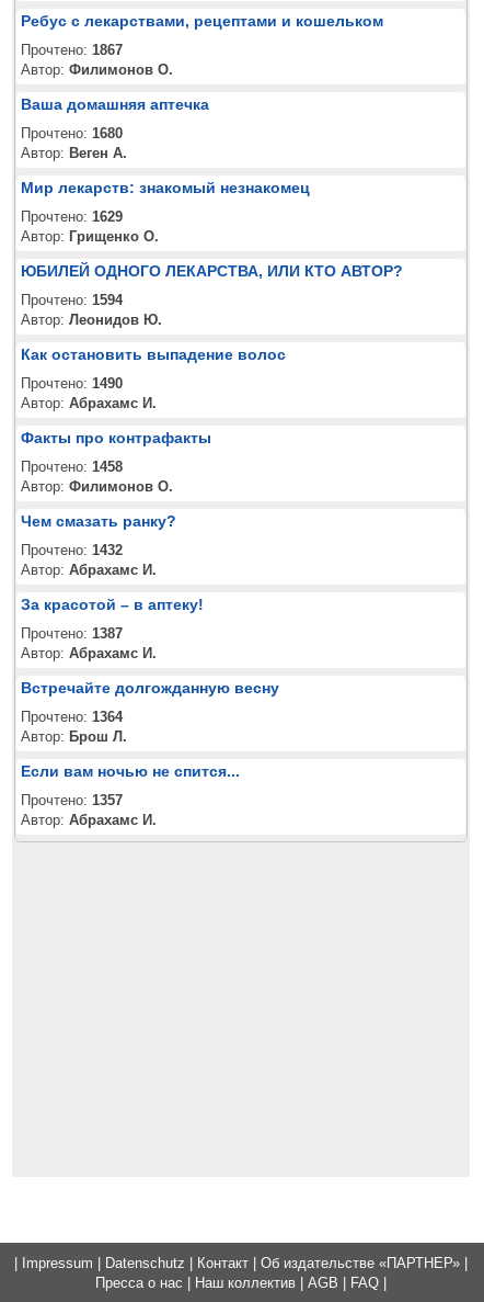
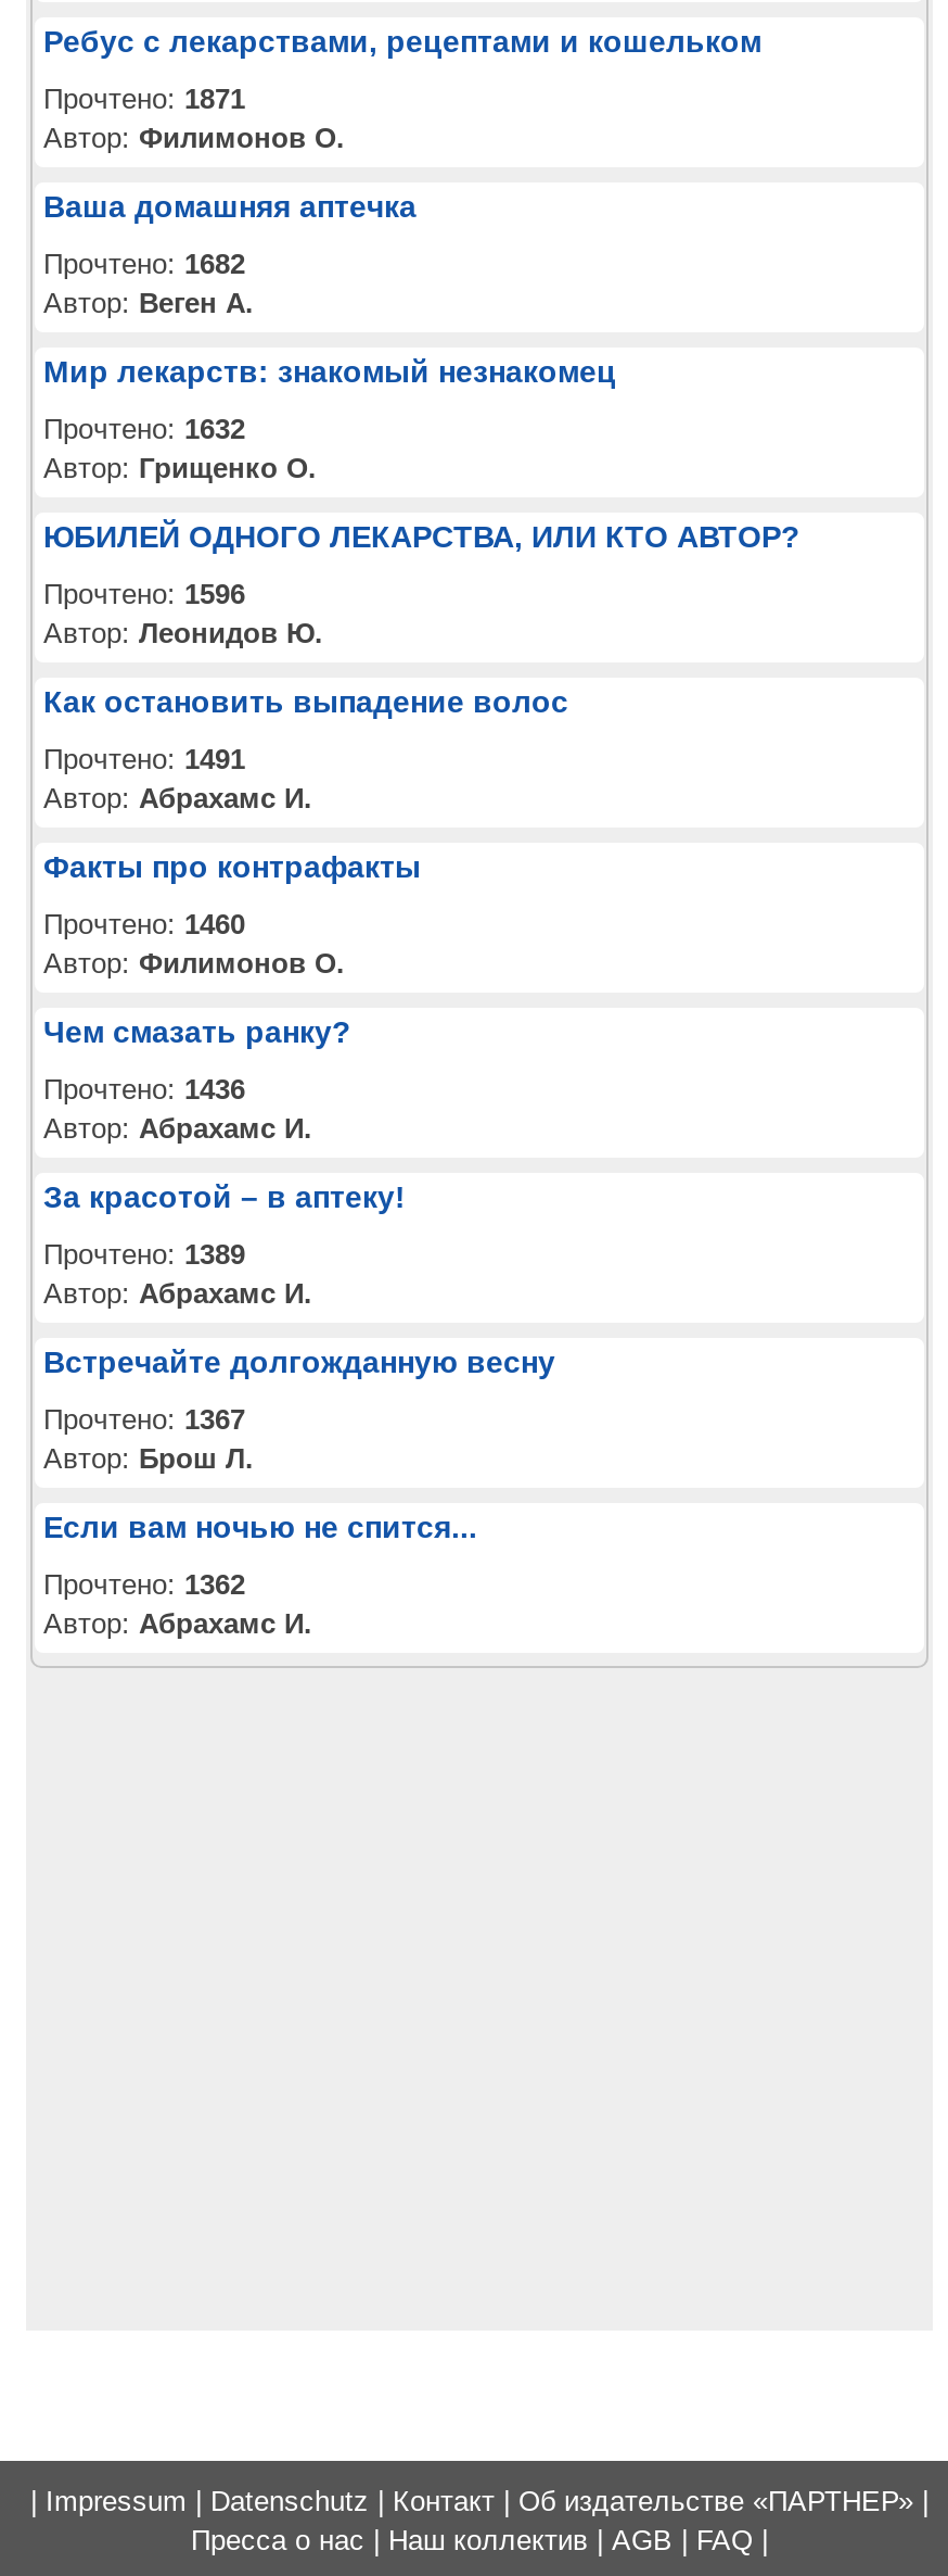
- Прочтено: 1867
+ Прочтено: 1871

- Прочтено: 1680
+ Прочтено: 1682

- Прочтено: 1629
+ Прочтено: 1632

- Прочтено: 1594
+ Прочтено: 1596

- Прочтено: 1490
+ Прочтено: 1491

- Прочтено: 1458
+ Прочтено: 1460

- Прочтено: 1432
+ Прочтено: 1436

- Прочтено: 1387
+ Прочтено: 1389

- Прочтено: 1364
+ Прочтено: 1367

- Прочтено: 1357
+ Прочтено: 1362
